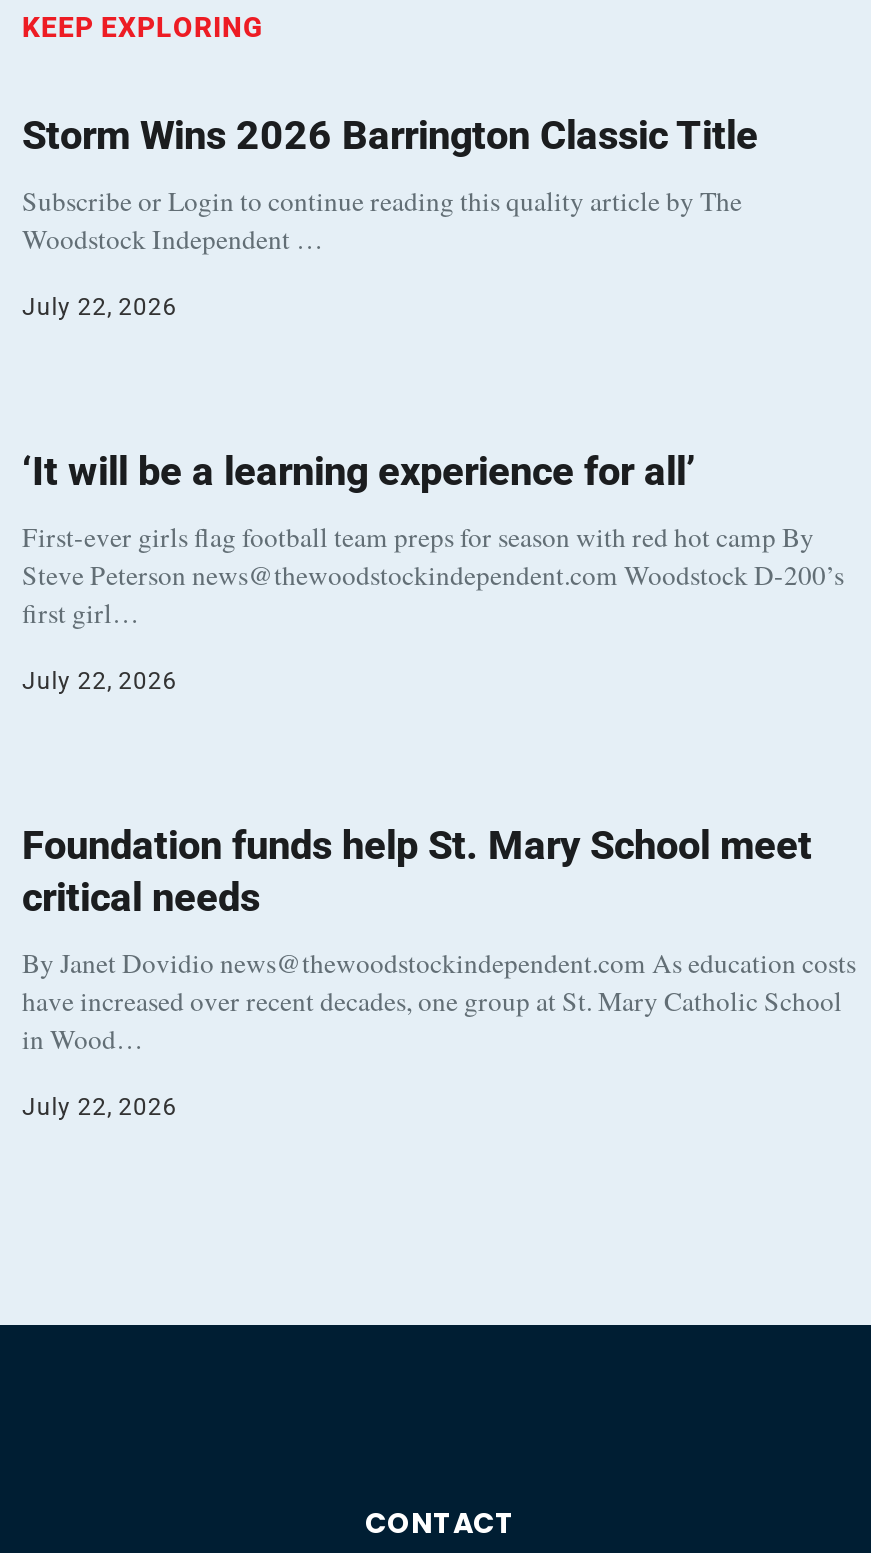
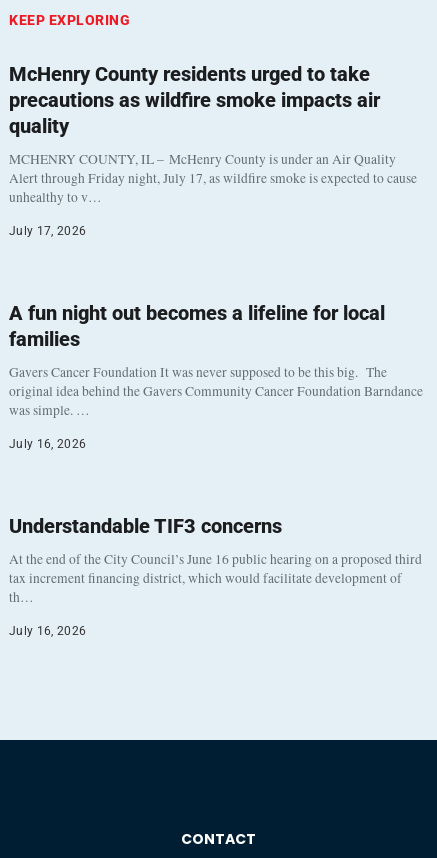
- Storm Wins 2026 Barrington Classic Title
+ McHenry County residents urged to take
+ precautions as wildfire smoke impacts air
+ quality

- Subscribe or Login to continue reading this quality article by The
- Woodstock Independent …
+ MCHENRY COUNTY, IL – McHenry County is under an Air Quality
+ Alert through Friday night, July 17, as wildfire smoke is expected to cause
+ unhealthy to v…

- July 22, 2026
+ July 17, 2026

- ‘It will be a learning experience for all’
+ A fun night out becomes a lifeline for local
+ families

- First-ever girls flag football team preps for season with red hot camp By
- Steve Peterson news@thewoodstockindependent.com Woodstock D-200’s
- first girl…
+ Gavers Cancer Foundation It was never supposed to be this big. The
+ original idea behind the Gavers Community Cancer Foundation Barndance
+ was simple. …

- July 22, 2026
+ July 16, 2026

- Foundation funds help St. Mary School meet
- critical needs
+ Understandable TIF3 concerns

- By Janet Dovidio news@thewoodstockindependent.com As education costs
- have increased over recent decades, one group at St. Mary Catholic School
- in Wood…
+ At the end of the City Council’s June 16 public hearing on a proposed third
+ tax increment financing district, which would facilitate development of
+ th…

- July 22, 2026
+ July 16, 2026
